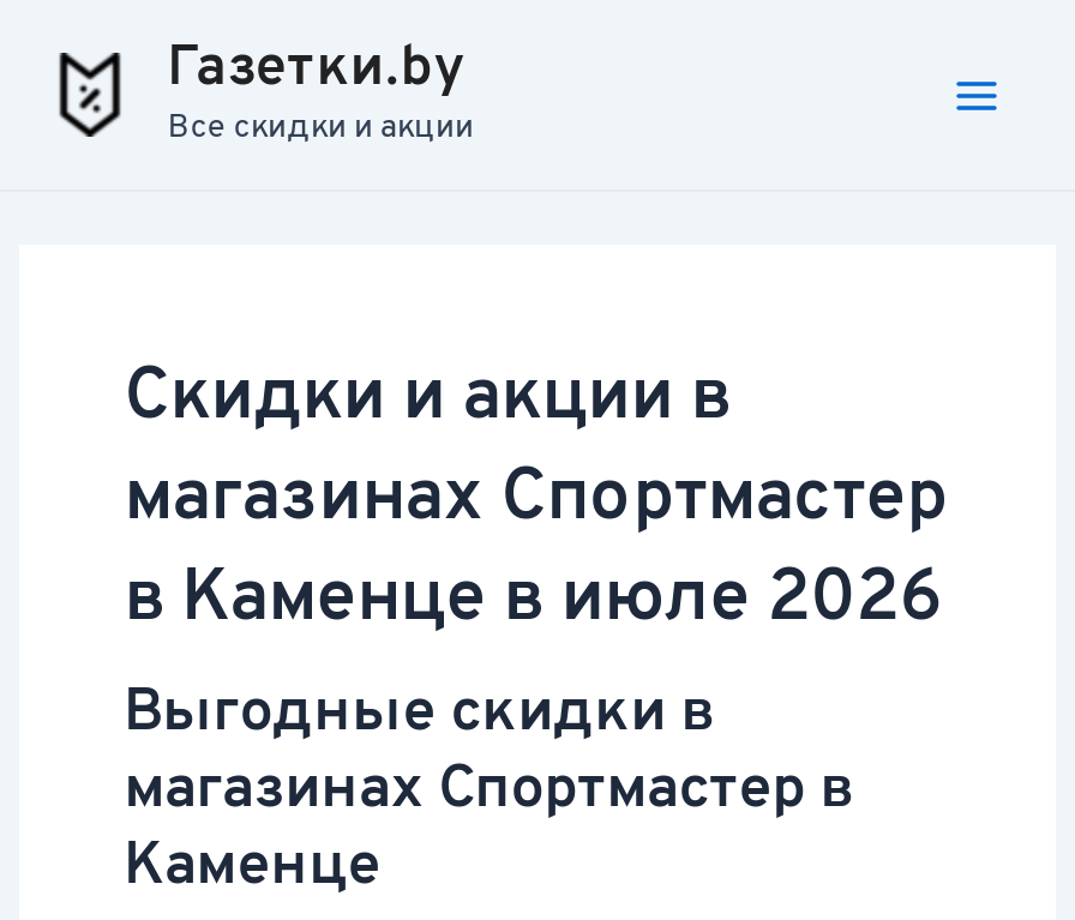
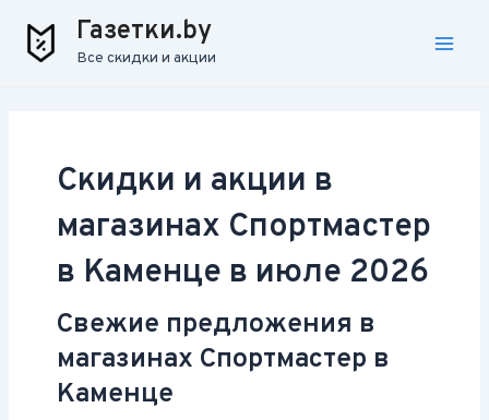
- Выгодные скидки в
+ Свежие предложения в
